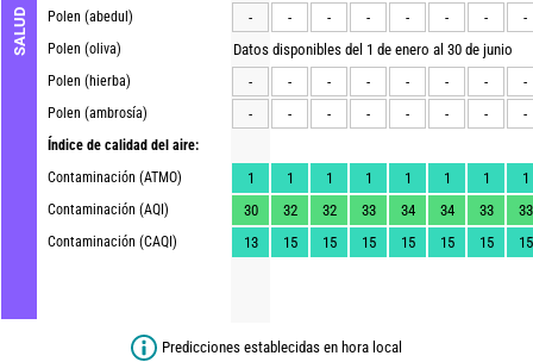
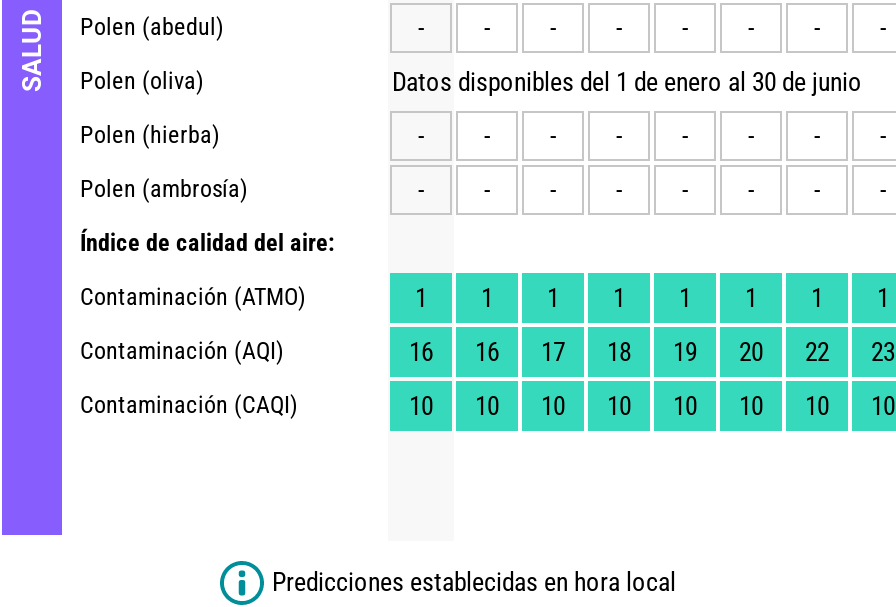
- 30
+ 16

- 32
+ 16

- 32
+ 17

- 33
+ 18

- 34
+ 19

- 34
+ 20

- 33
+ 22

- 33
+ 23

- 13
+ 10

- 15
+ 10

- 15
+ 10

- 15
+ 10

- 15
+ 10

- 15
+ 10

- 15
+ 10

- 15
+ 10
